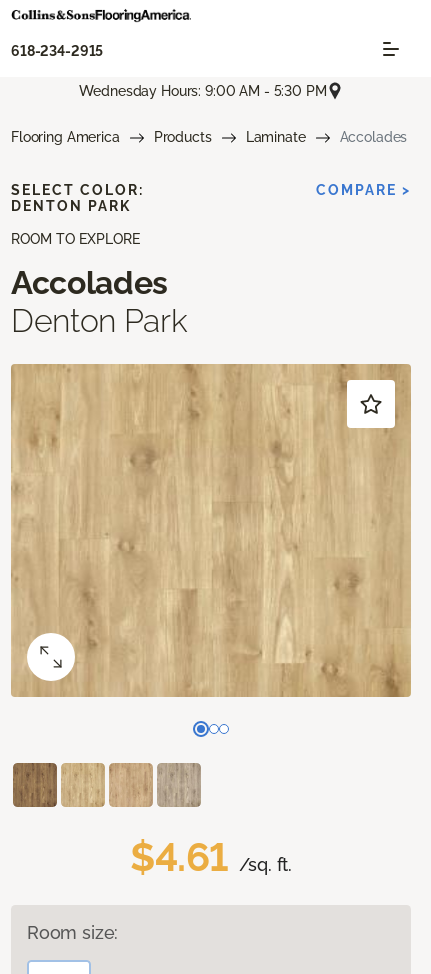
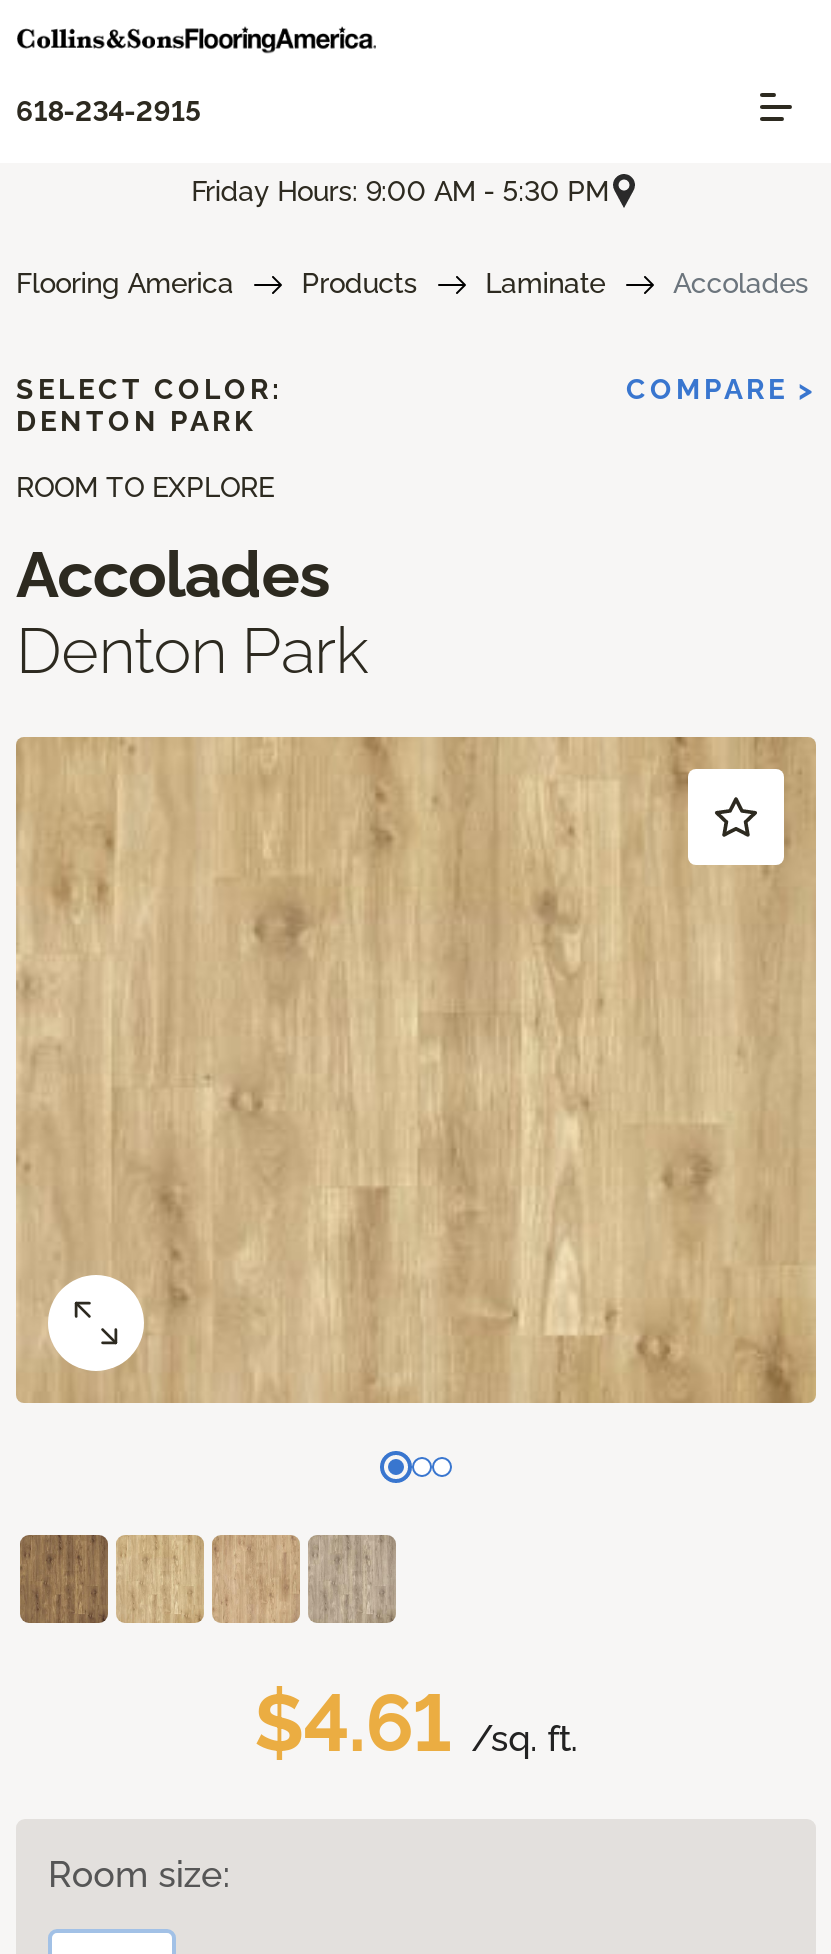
- Wednesday Hours: 9:00 AM - 5:30 PM
+ Friday Hours: 9:00 AM - 5:30 PM
